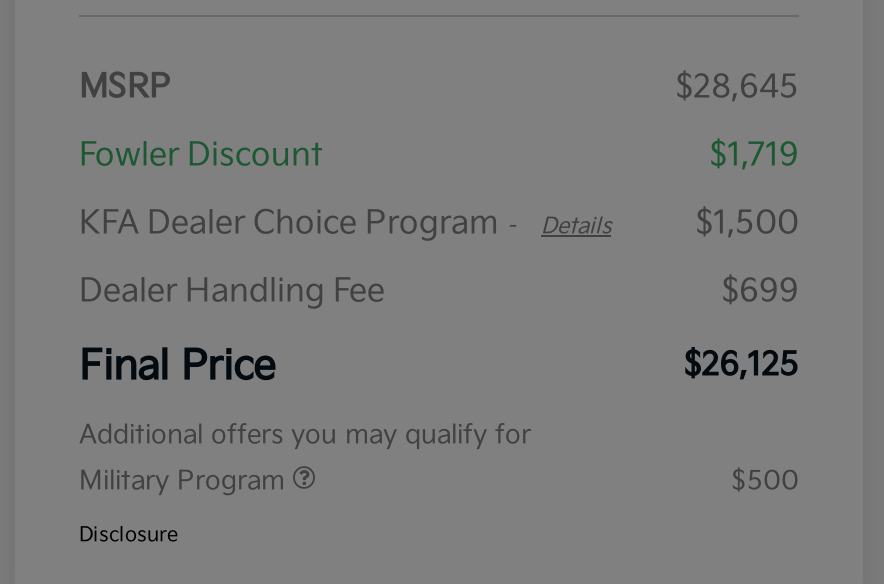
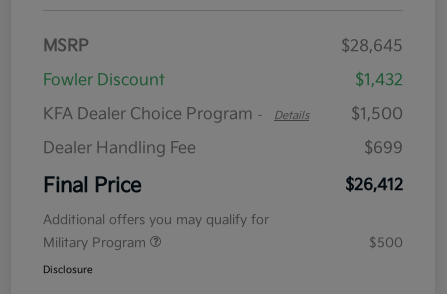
- $1,719
+ $1,432

- $26,125
+ $26,412
